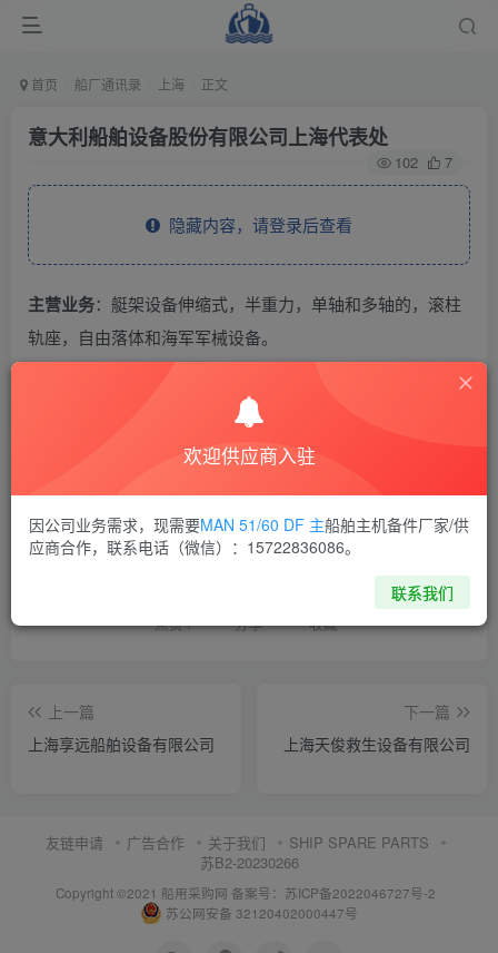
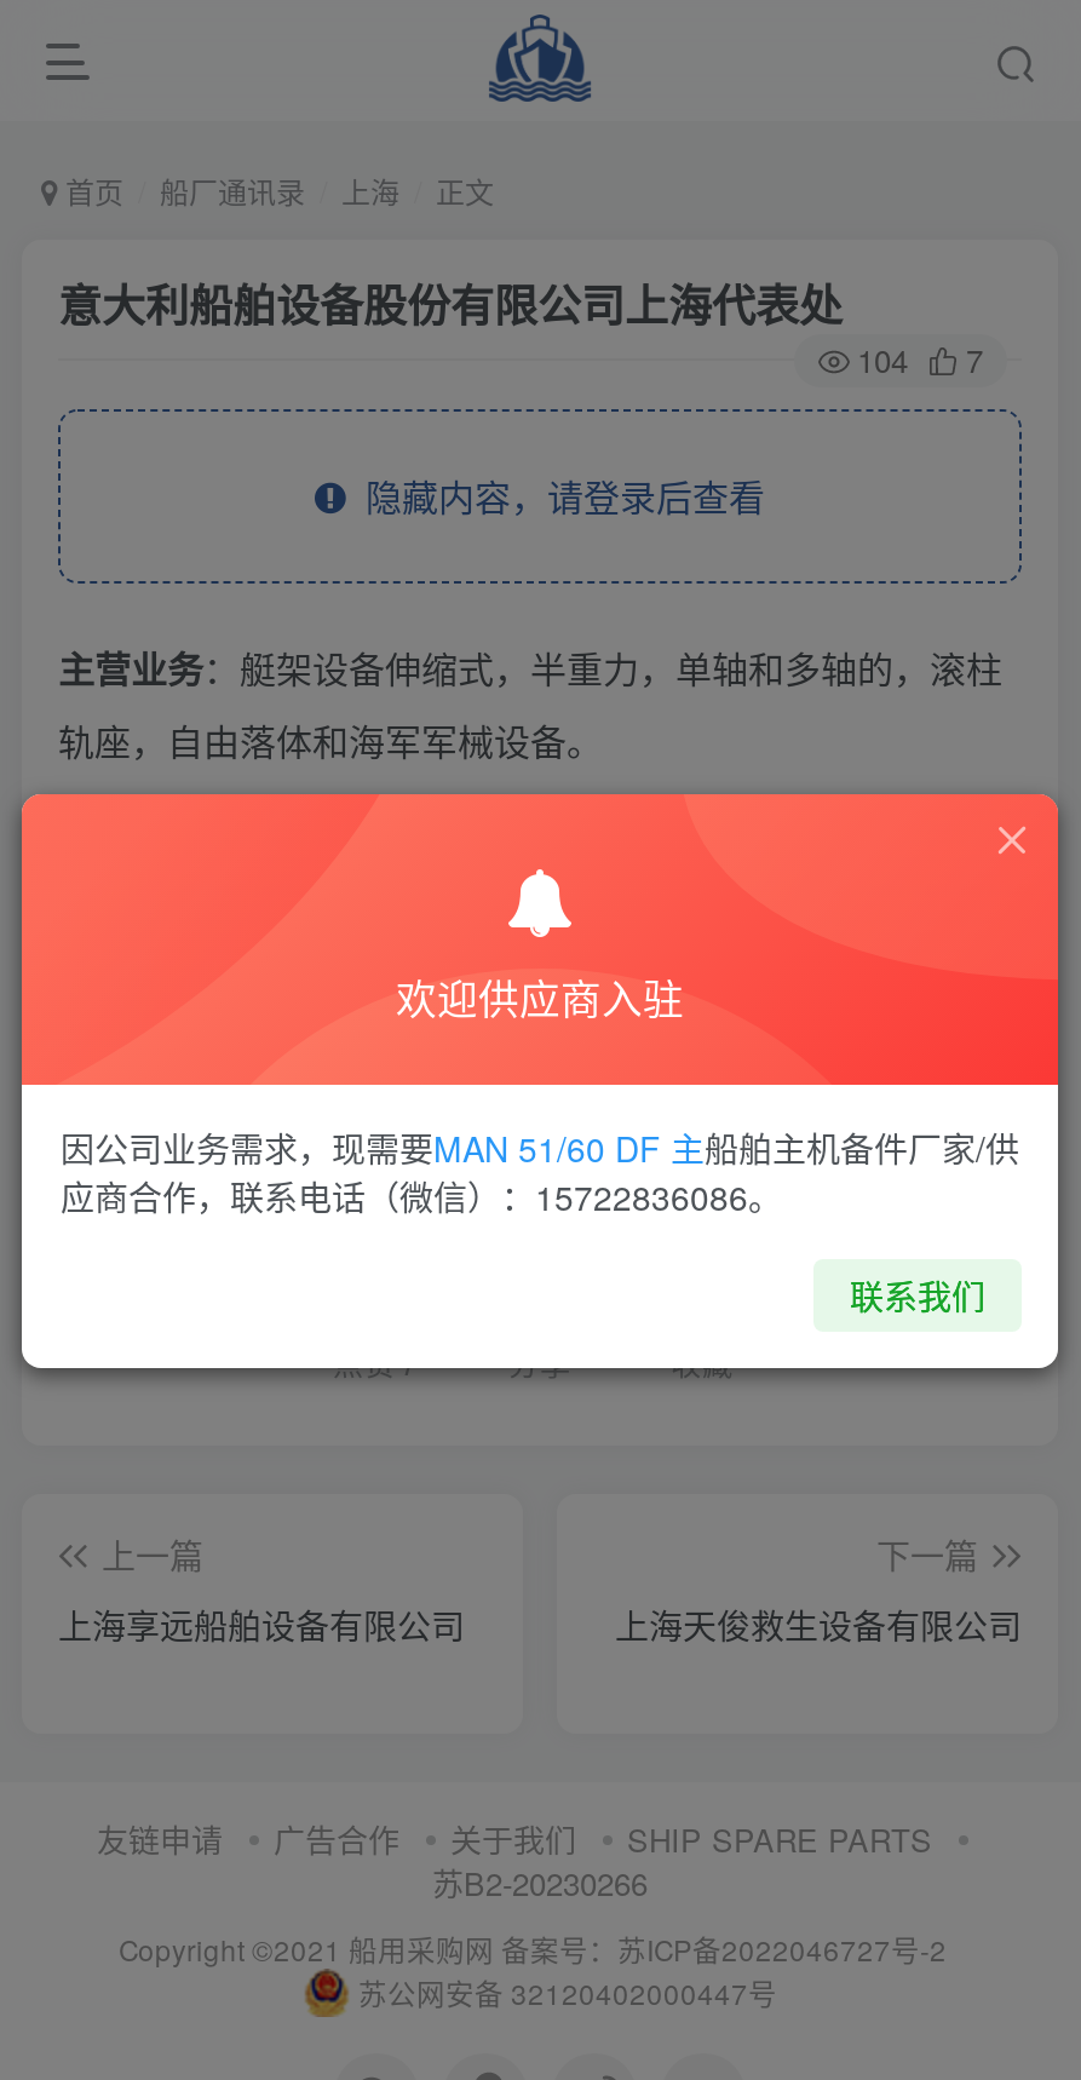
- 102 7
+ 104 7
